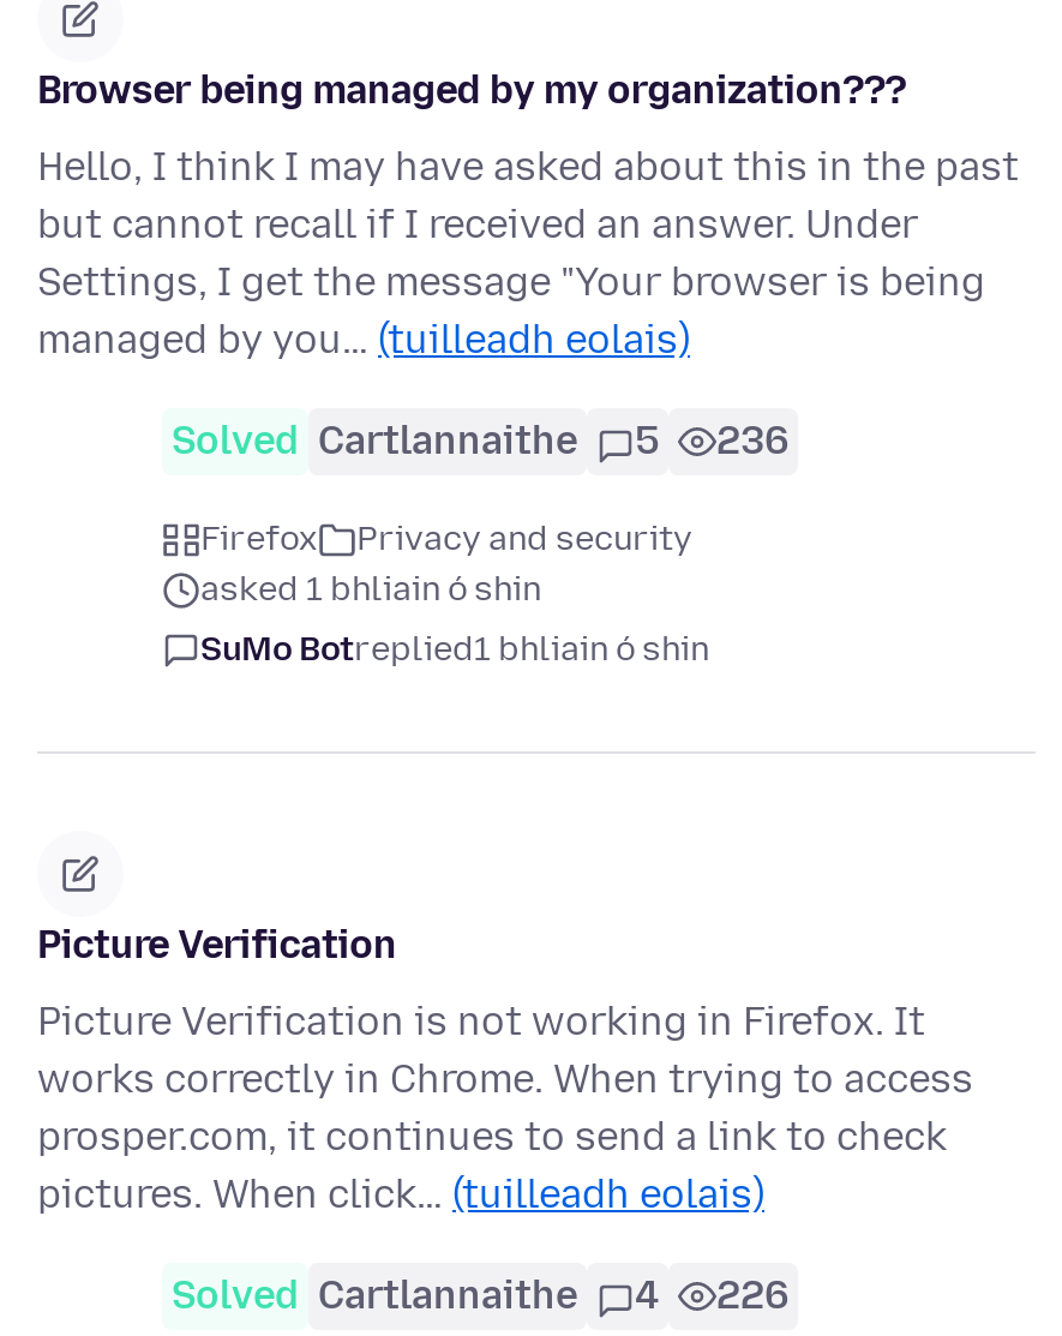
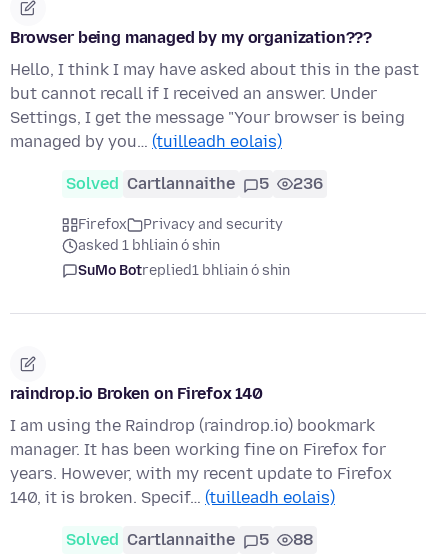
- Picture Verification
+ raindrop.io Broken on Firefox 140

- Picture Verification is not working in Firefox. It
- works correctly in Chrome. When trying to access
- prosper.com, it continues to send a link to check
- pictures. When click… (tuilleadh eolais)
+ I am using the Raindrop (raindrop.io) bookmark
+ manager. It has been working fine on Firefox for
+ years. However, with my recent update to Firefox
+ 140, it is broken. Specif… (tuilleadh eolais)

- 4
+ 5

- 226
+ 88
